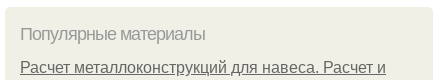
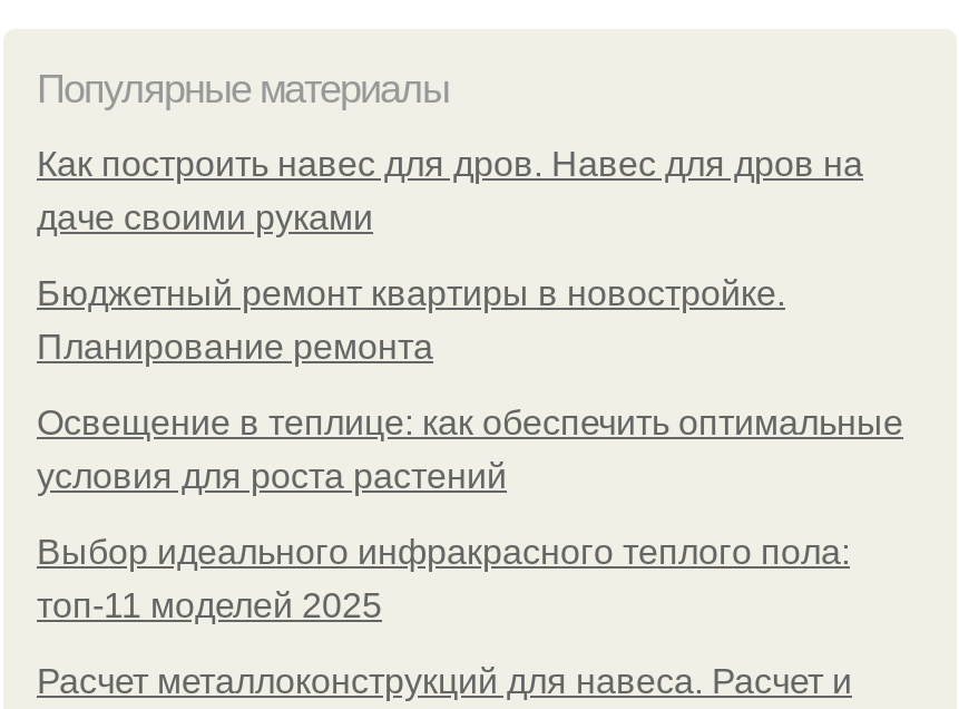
+ Как построить навес для дров. Навес для дров на
+ даче своими руками
+ Бюджетный ремонт квартиры в новостройке.
+ Планирование ремонта
+ Освещение в теплице: как обеспечить оптимальные
+ условия для роста растений
+ Выбор идеального инфракрасного теплого пола:
+ топ-11 моделей 2025
